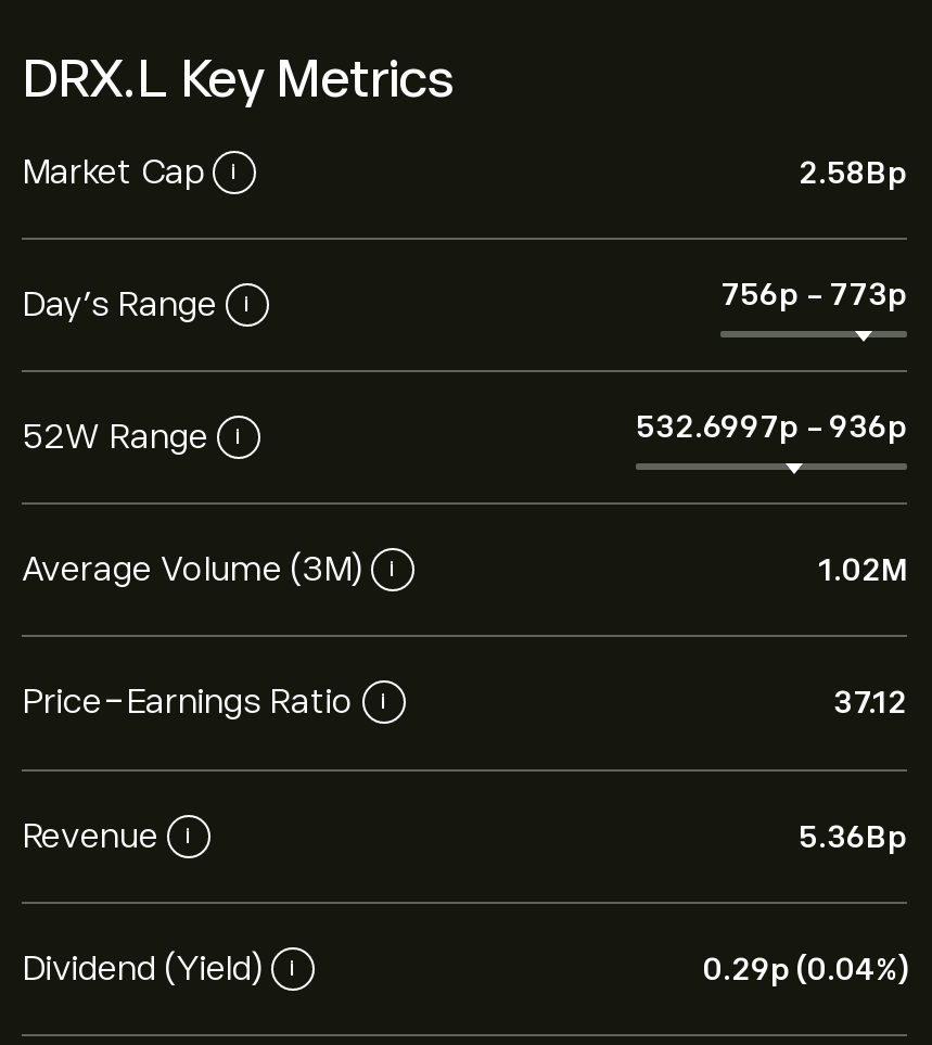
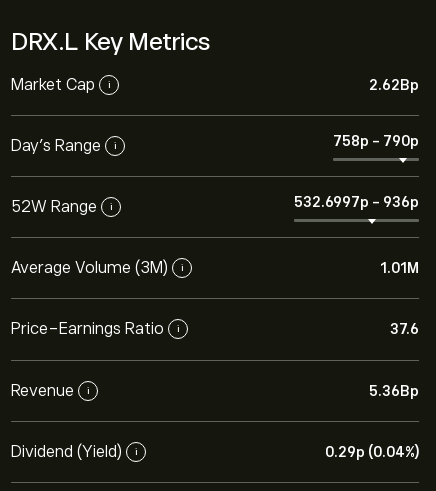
- 2.58Bp
+ 2.62Bp

- 756p - 773p
+ 758p - 790p

- 1.02M
+ 1.01M

- 37.12
+ 37.6
